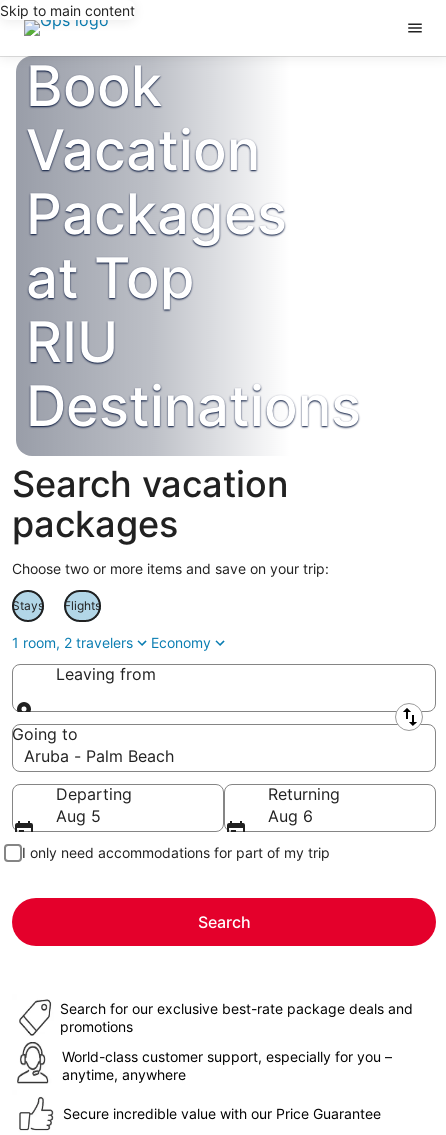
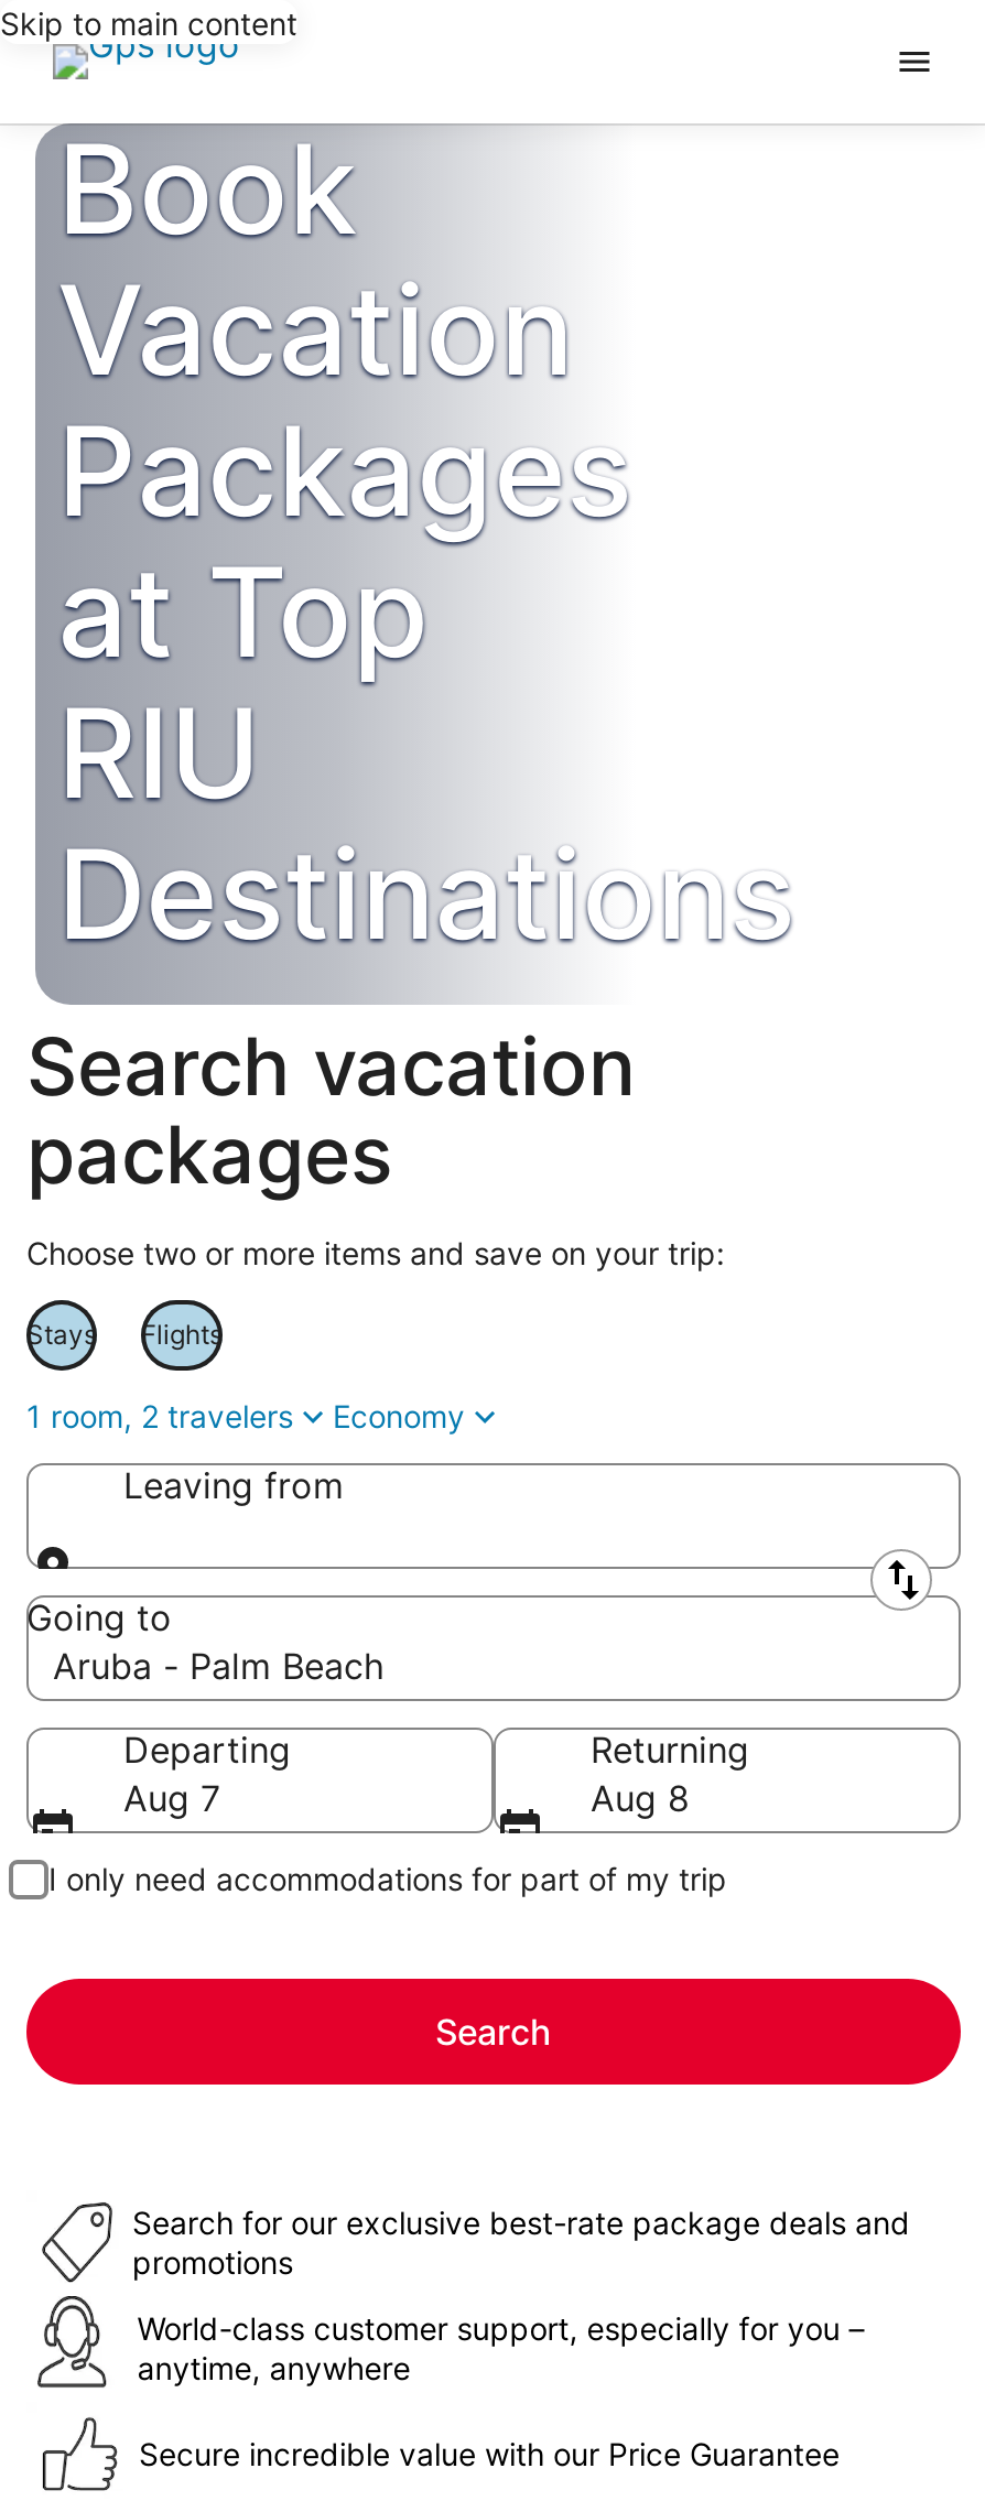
- Aug 5
+ Aug 7

- Aug 6
+ Aug 8
